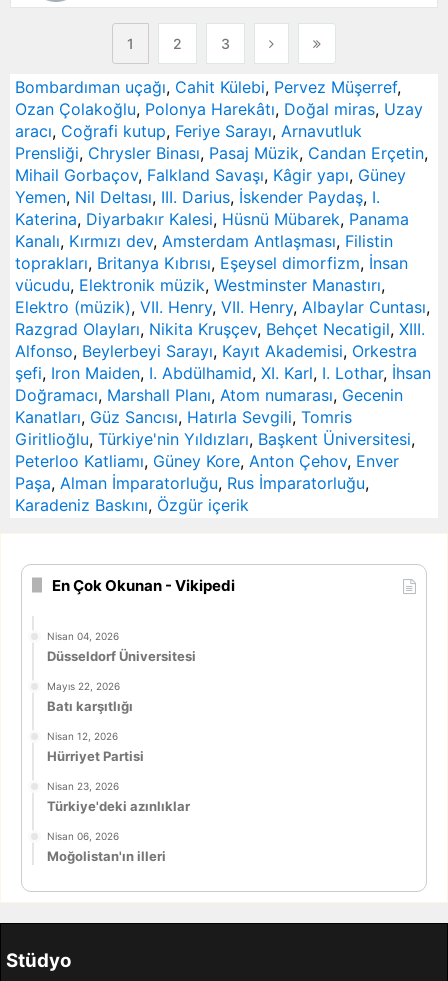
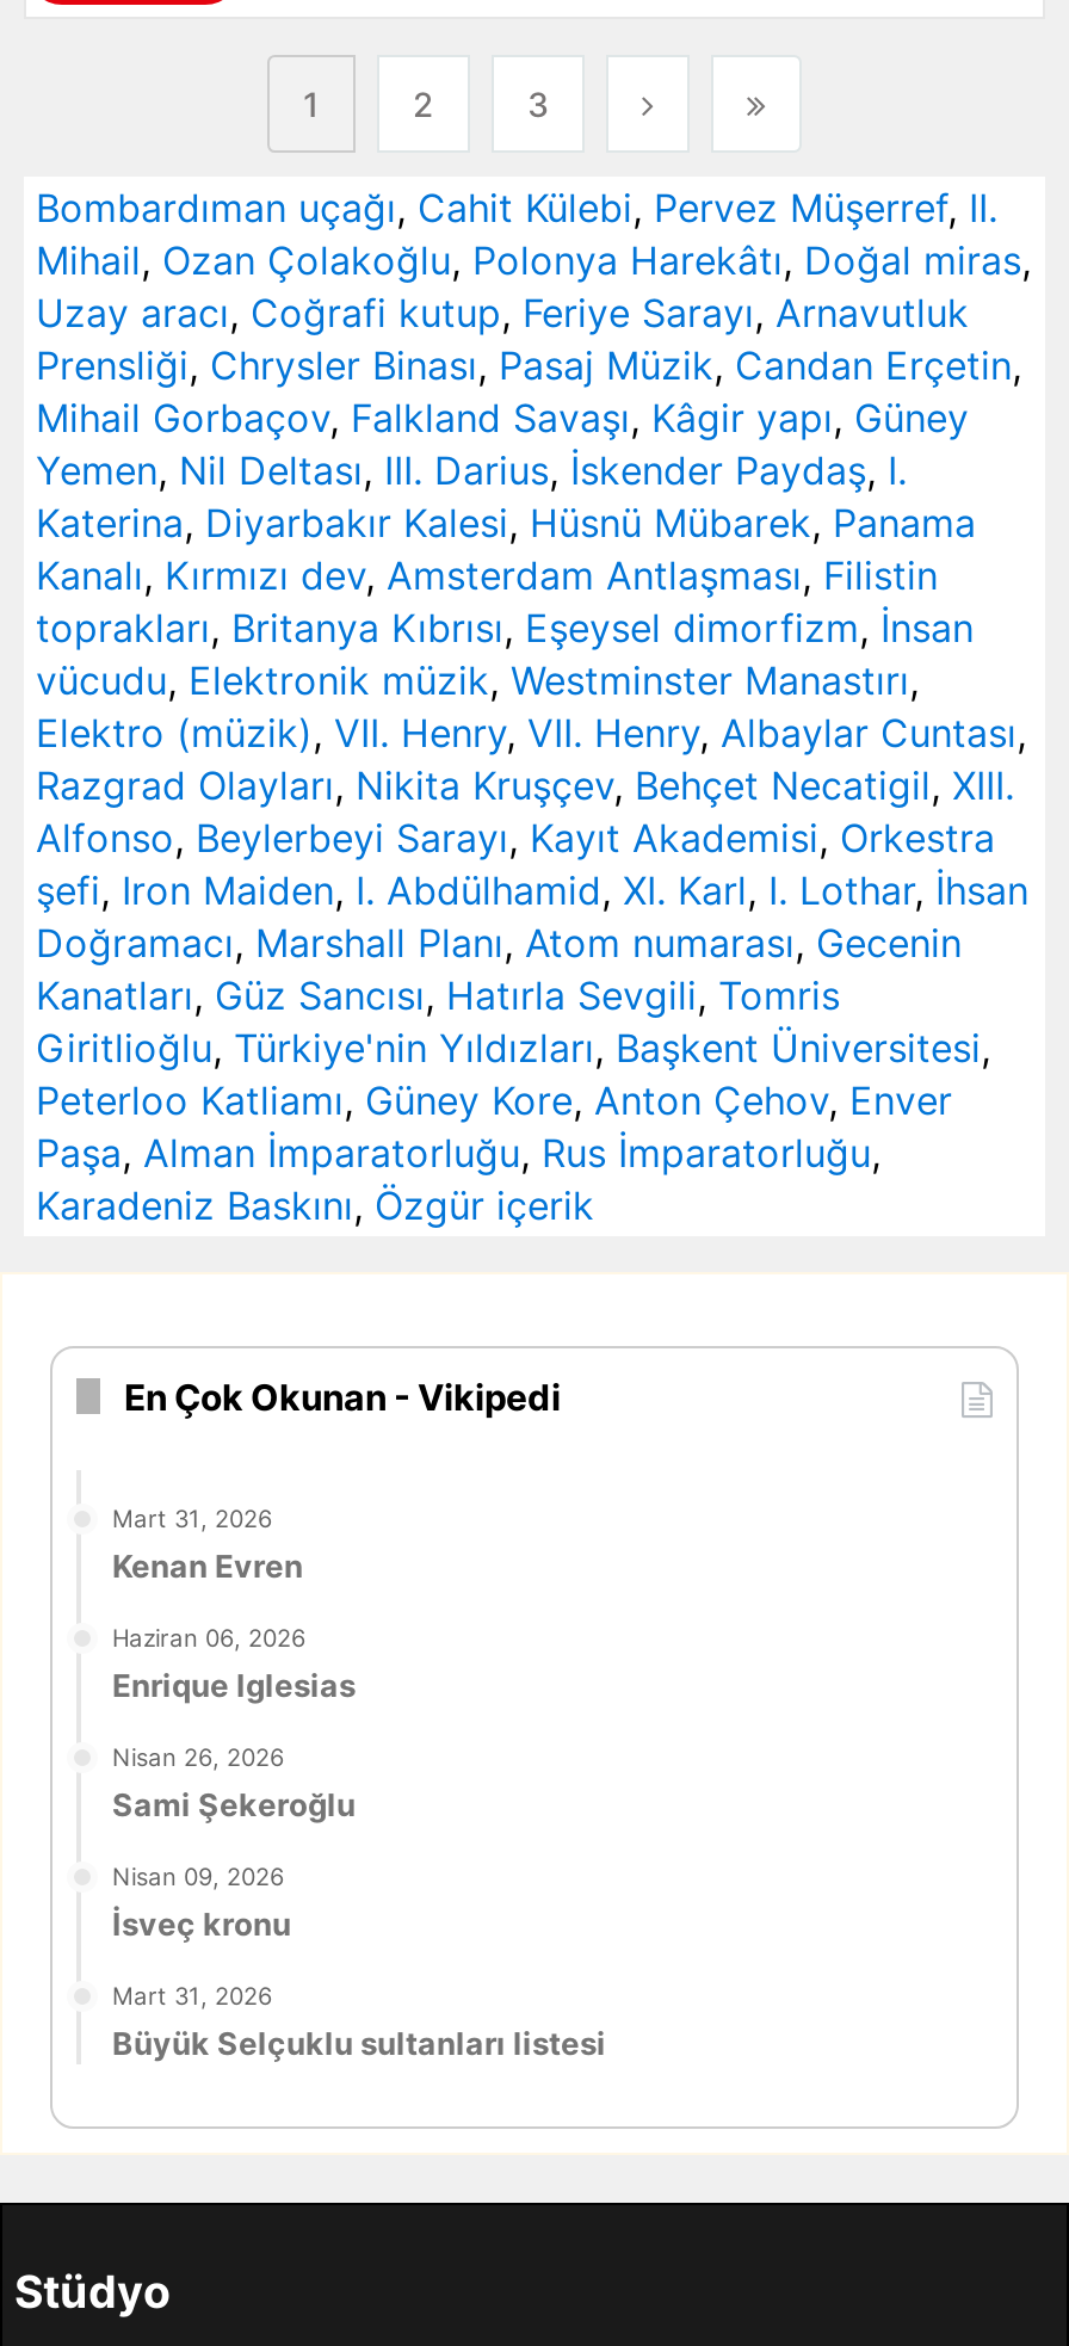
- Bombardıman uçağı, Cahit Külebi, Pervez Müşerref,
- Ozan Çolakoğlu, Polonya Harekâtı, Doğal miras, Uzay
- aracı, Coğrafi kutup, Feriye Sarayı, Arnavutluk
+ Bombardıman uçağı, Cahit Külebi, Pervez Müşerref, II.
+ Mihail, Ozan Çolakoğlu, Polonya Harekâtı, Doğal miras,
+ Uzay aracı, Coğrafi kutup, Feriye Sarayı, Arnavutluk

- Nisan 04, 2026
- Düsseldorf Üniversitesi
+ Mart 31, 2026
+ Kenan Evren

- Mayıs 22, 2026
- Batı karşıtlığı
+ Haziran 06, 2026
+ Enrique Iglesias

- Nisan 12, 2026
- Hürriyet Partisi
+ Nisan 26, 2026
+ Sami Şekeroğlu

- Nisan 23, 2026
- Türkiye'deki azınlıklar
+ Nisan 09, 2026
+ İsveç kronu

- Nisan 06, 2026
- Moğolistan'ın illeri
+ Mart 31, 2026
+ Büyük Selçuklu sultanları listesi
